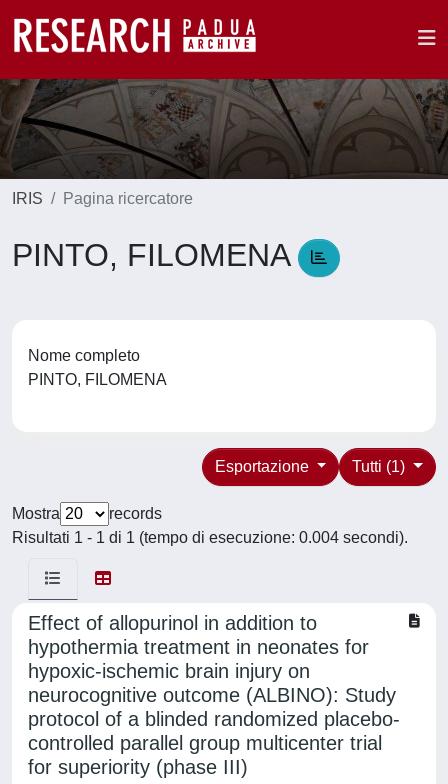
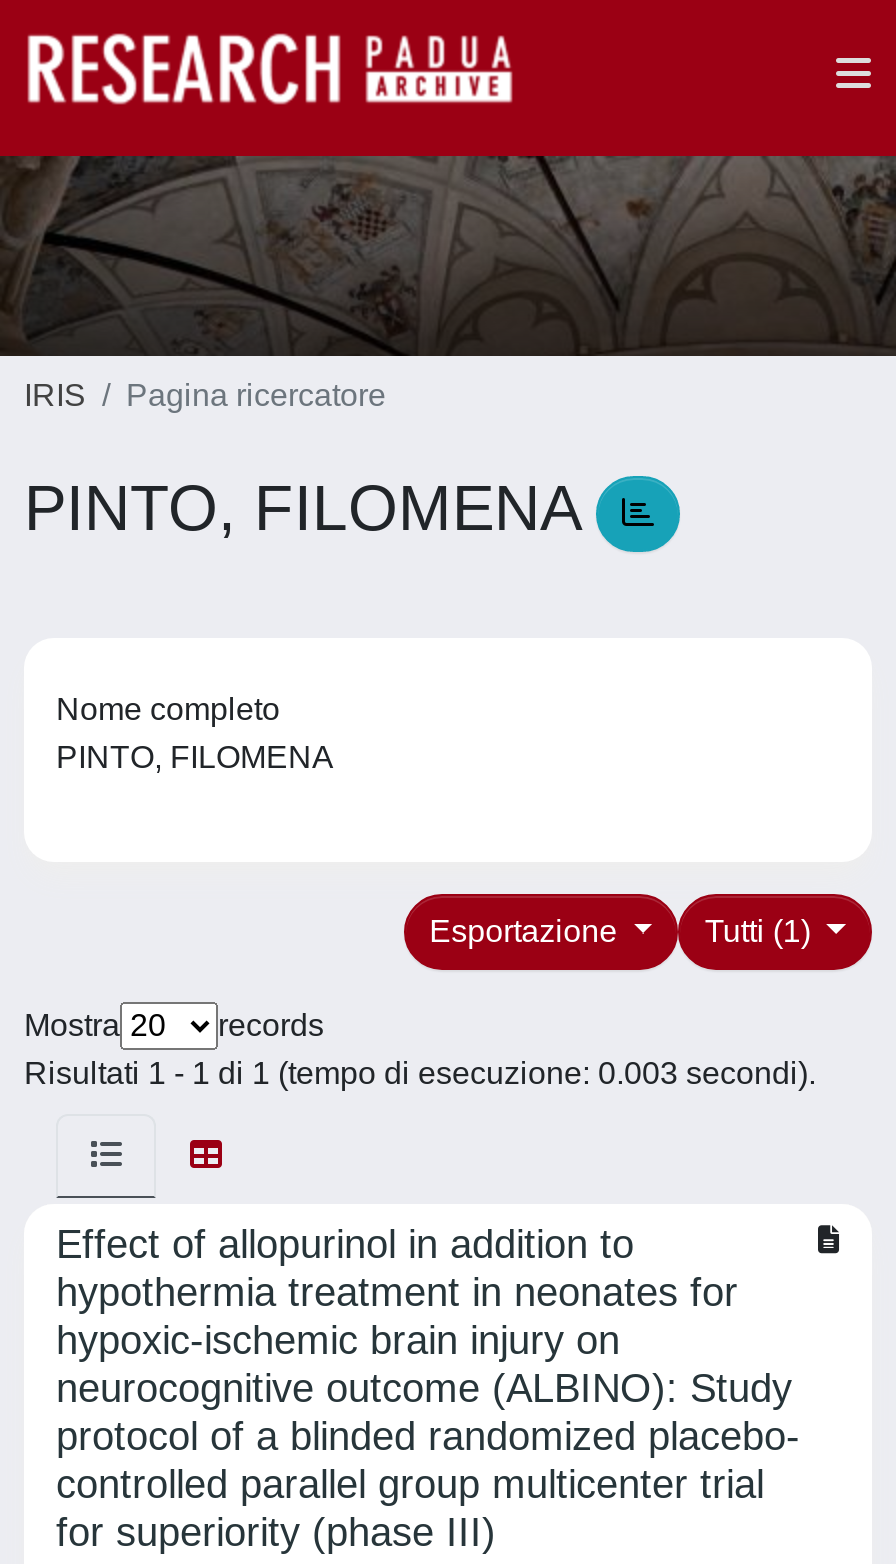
- Risultati 1 - 1 di 1 (tempo di esecuzione: 0.004 secondi).
+ Risultati 1 - 1 di 1 (tempo di esecuzione: 0.003 secondi).
